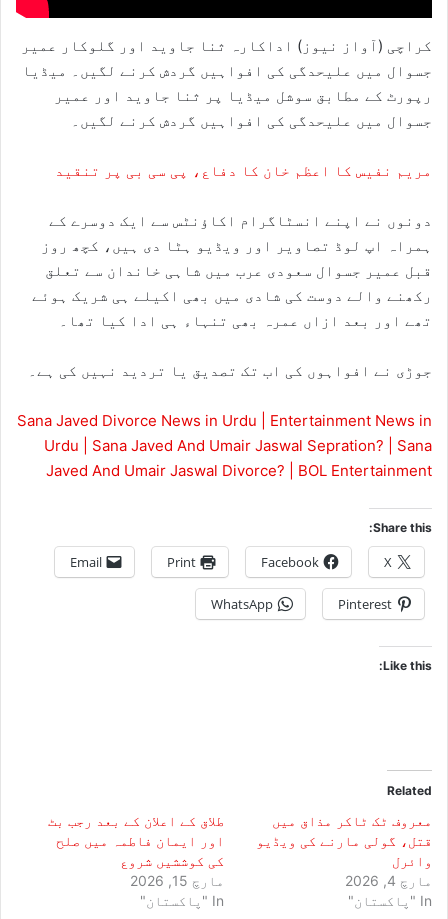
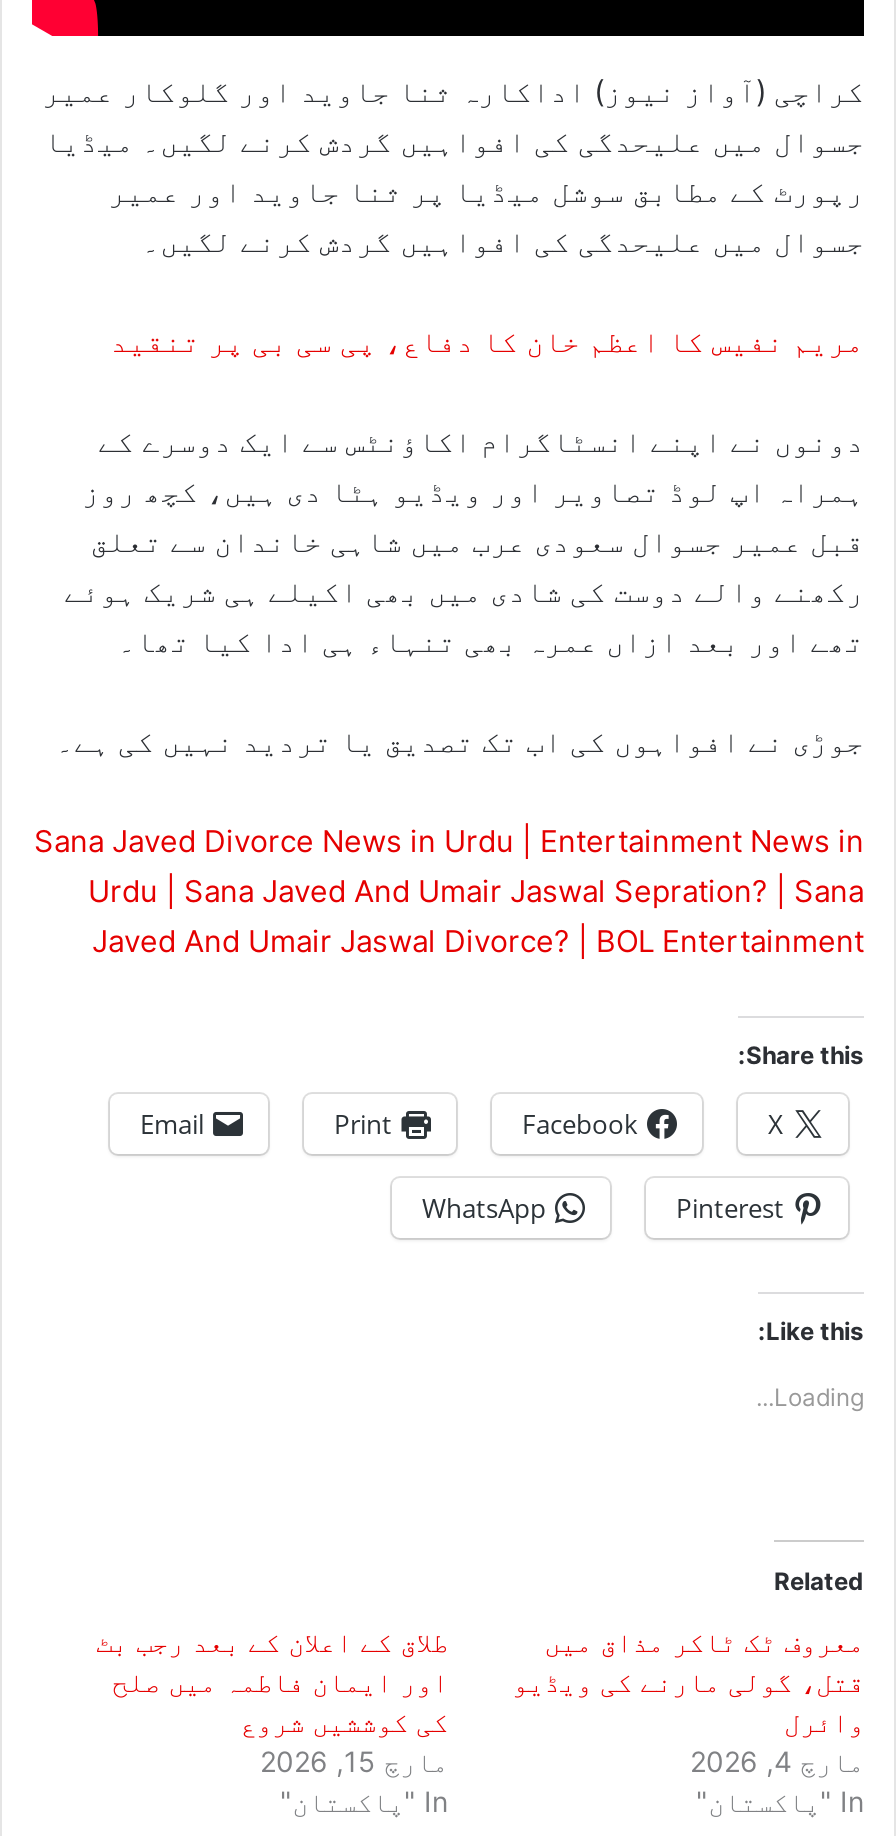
+ Loading...
